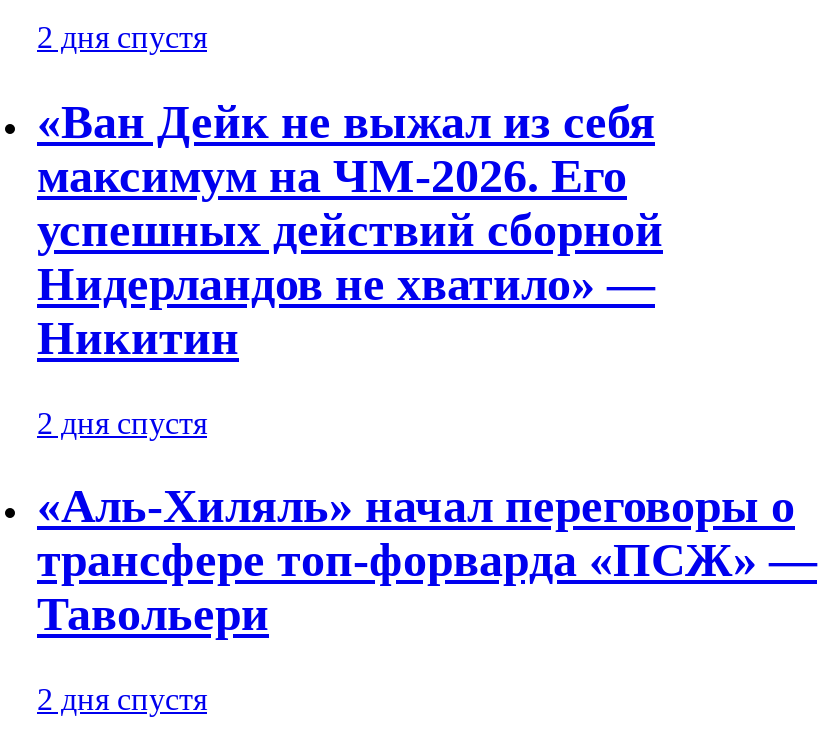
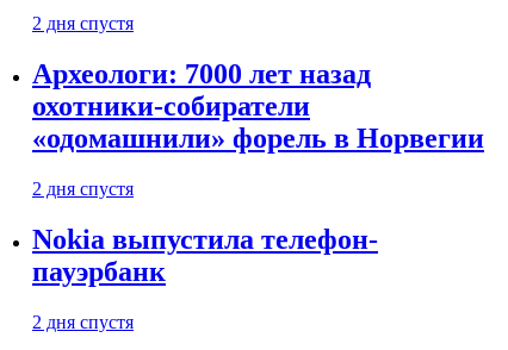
- «Ван Дейк не выжал из себя
- максимум на ЧМ‑2026. Его
- успешных действий сборной
- Нидерландов не хватило» —
- Никитин
+ Археологи: 7000 лет назад
+ охотники-собиратели
+ «одомашнили» форель в Норвегии

- «Аль-Хиляль» начал переговоры о
- трансфере топ-форварда «ПСЖ» —
- Тавольери
+ Nokia выпустила телефон-
+ пауэрбанк
